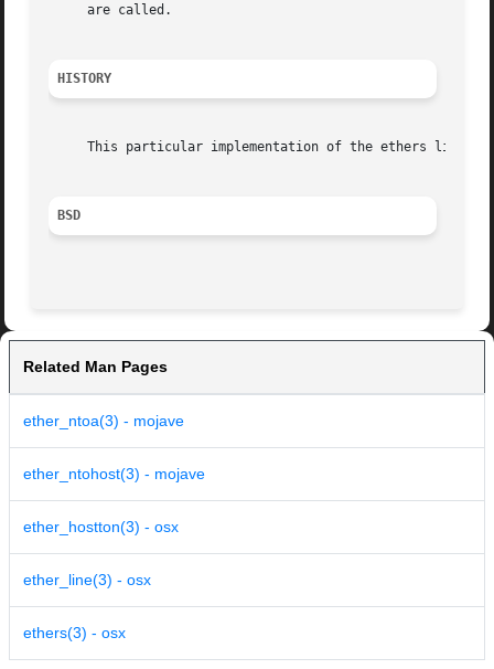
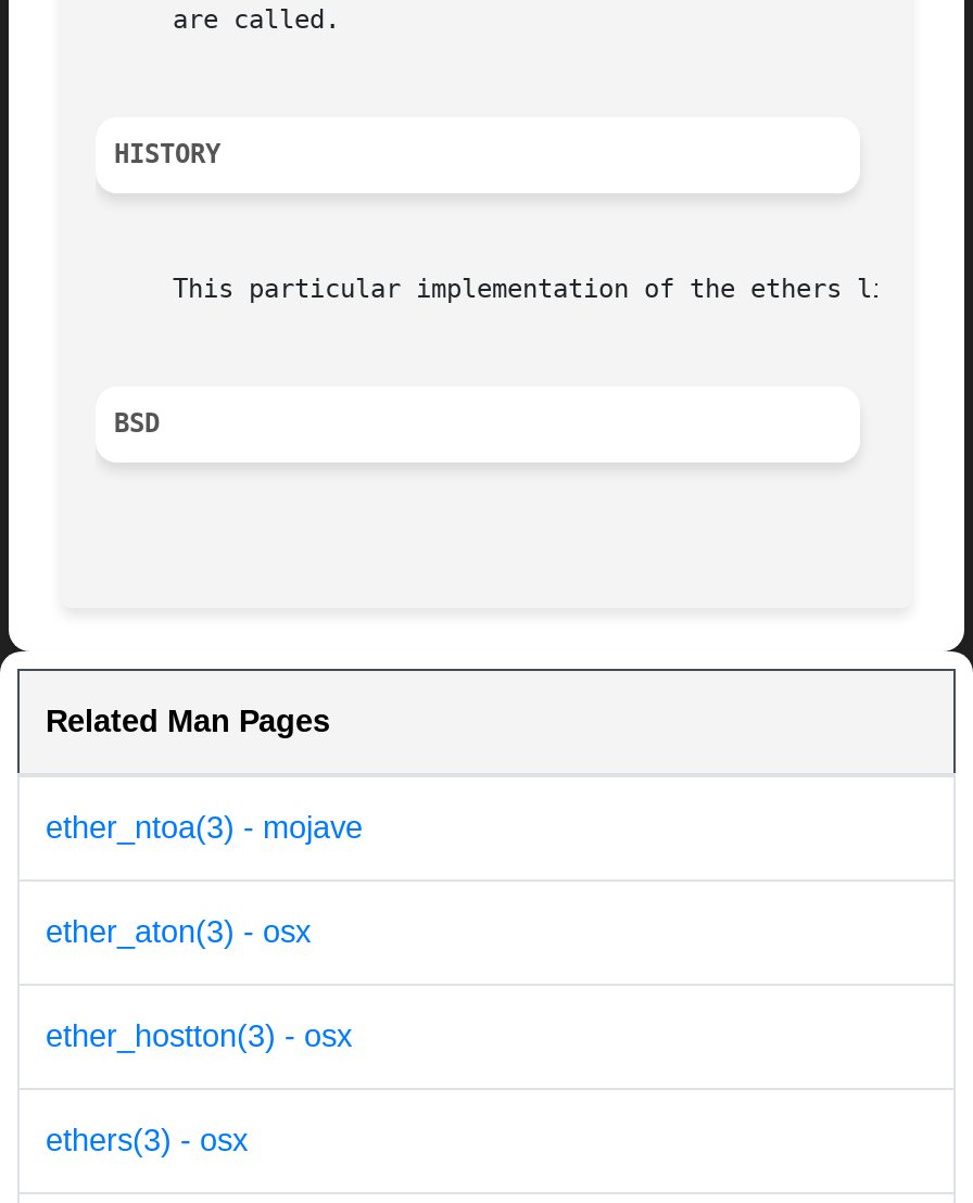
- ether_ntohost(3) - mojave
+ ether_aton(3) - osx

- ether_line(3) - osx
